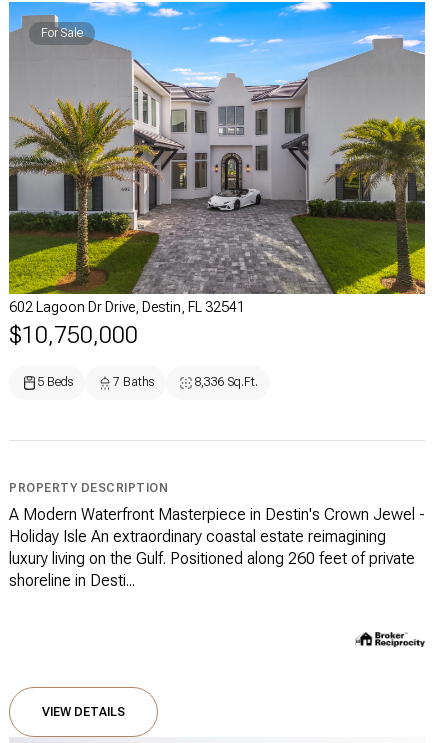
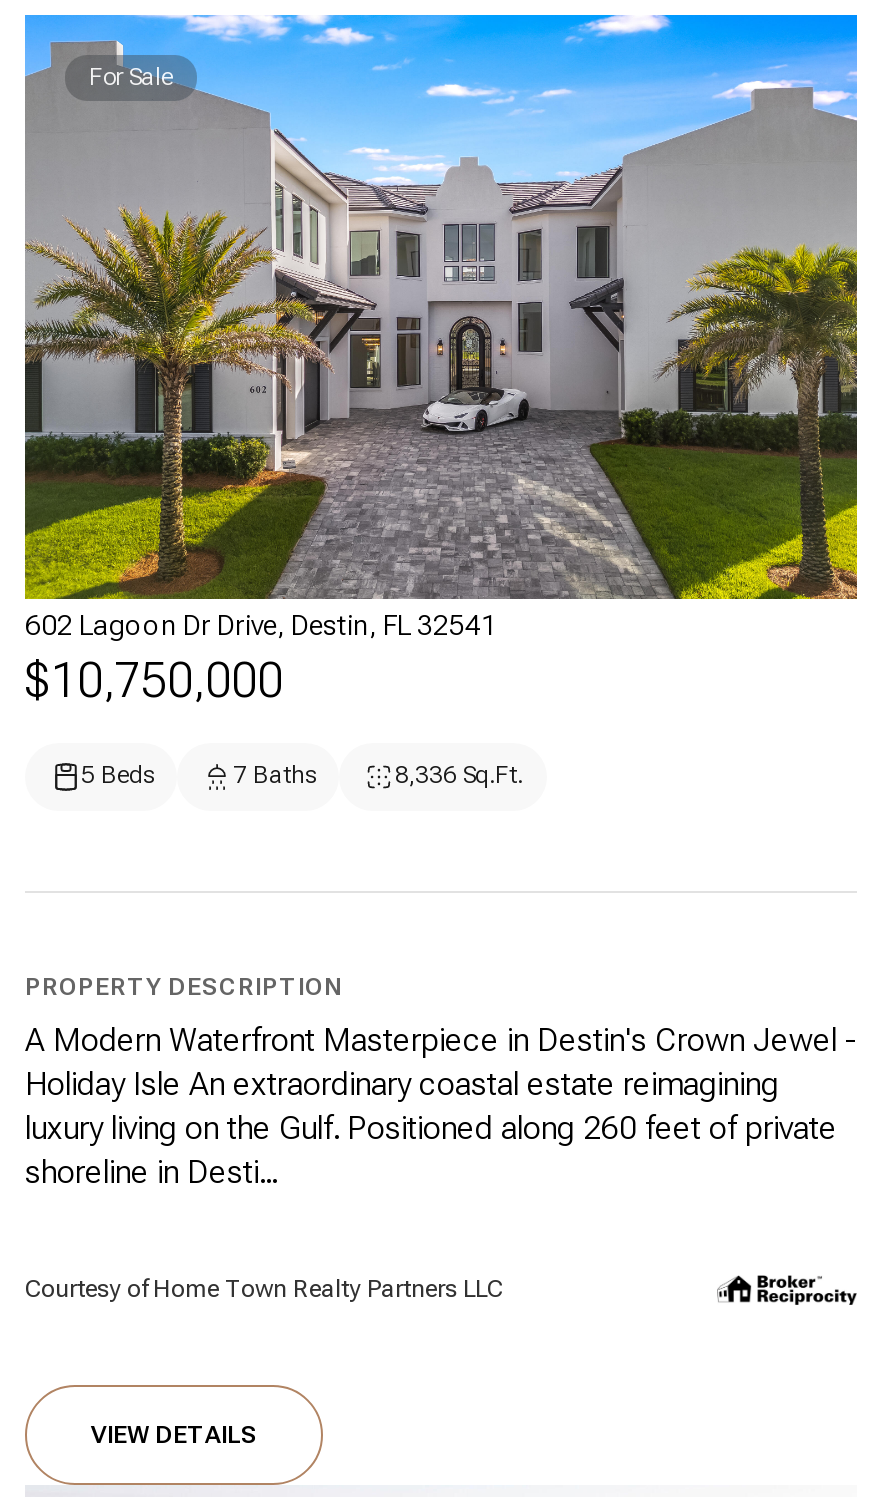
+ Courtesy of Home Town Realty Partners LLC
